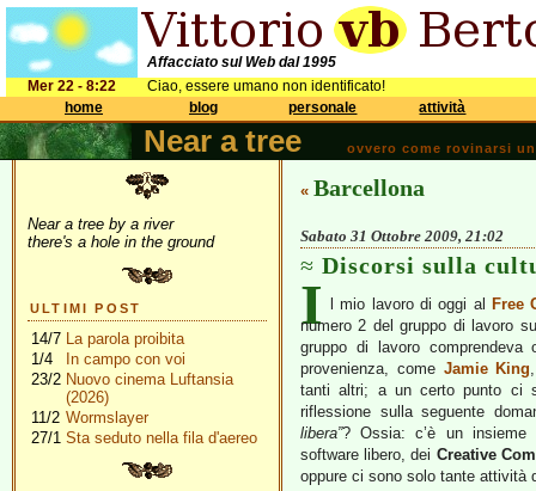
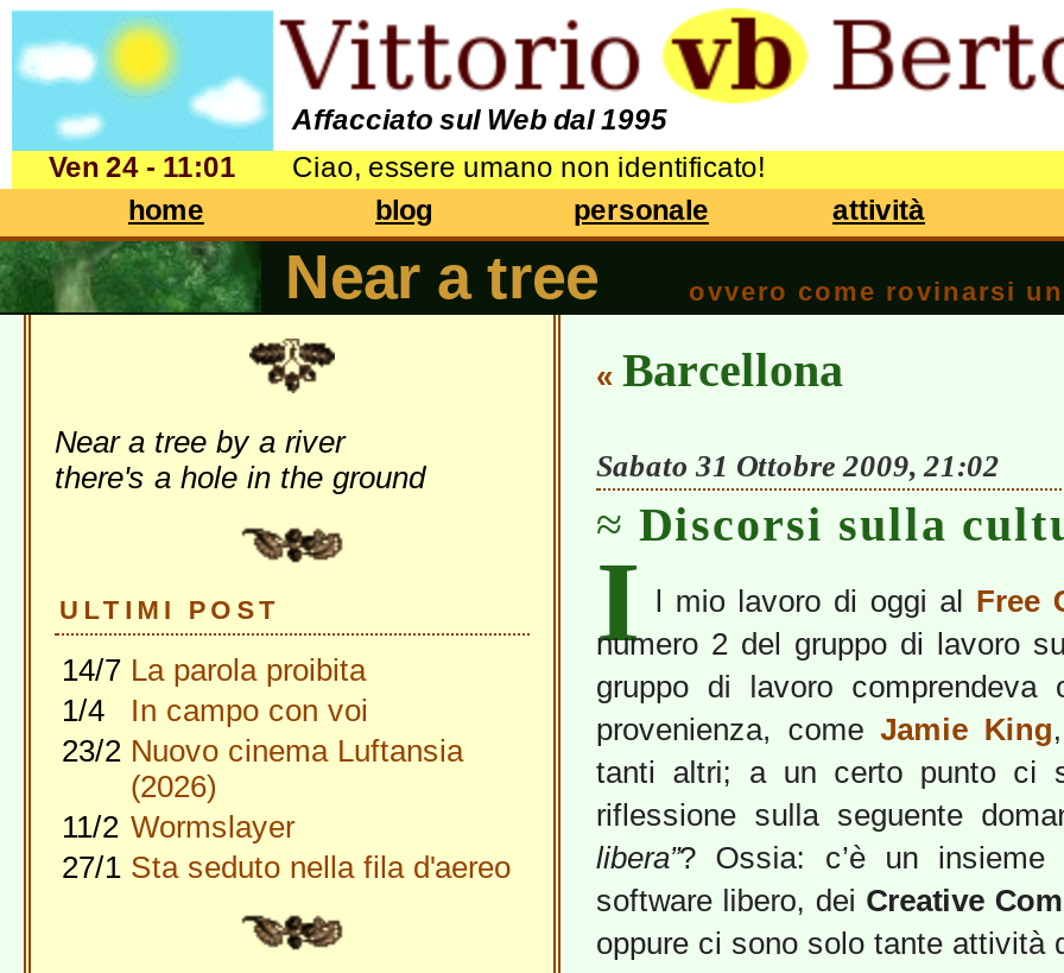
- Mer 22 - 8:22 Ciao, essere umano non identificato!
+ Ven 24 - 11:01 Ciao, essere umano non identificato!
